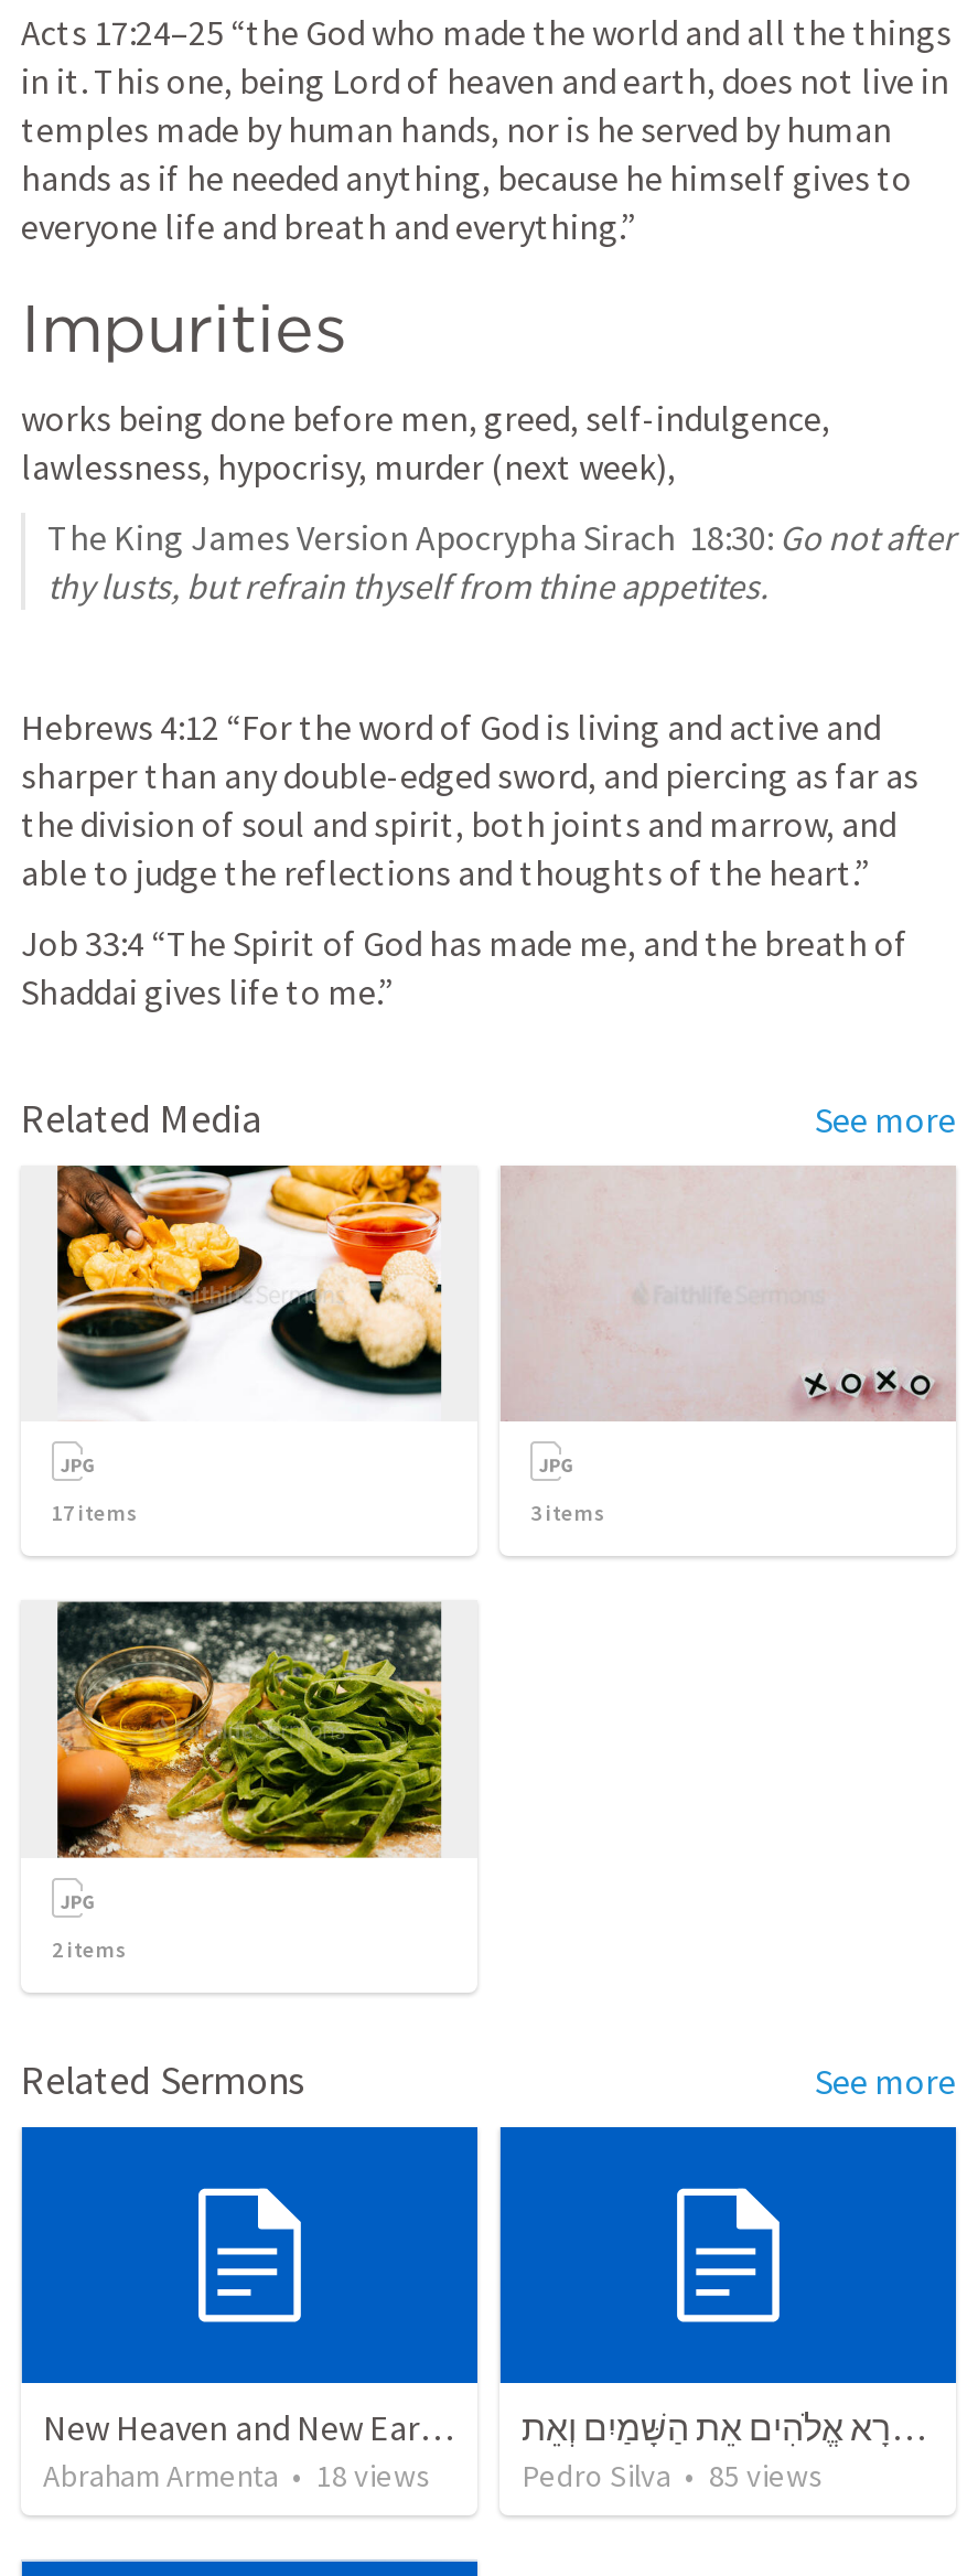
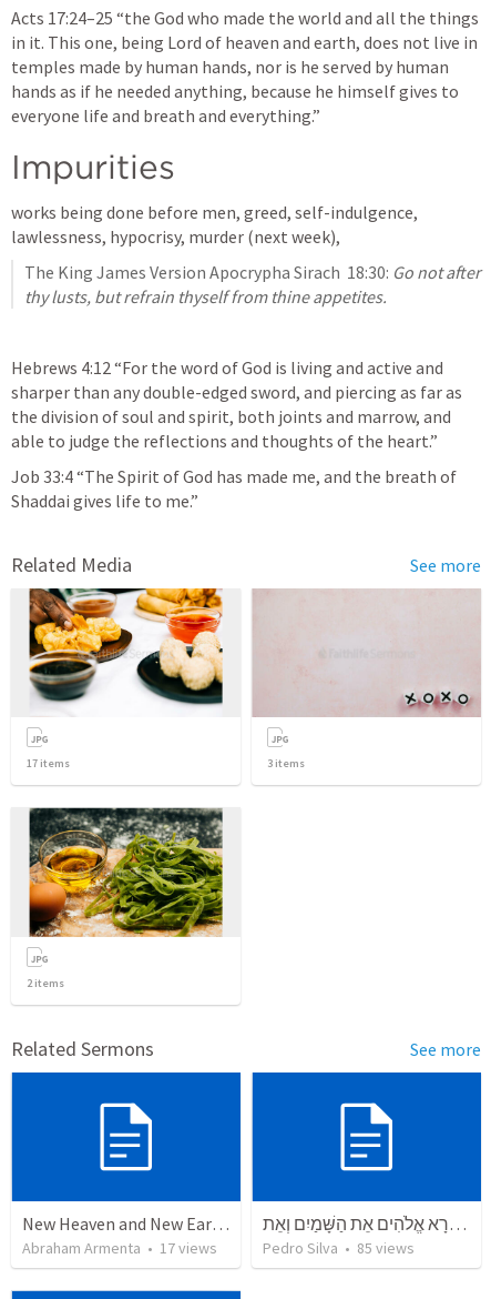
- Abraham Armenta • 18 views
+ Abraham Armenta • 17 views
